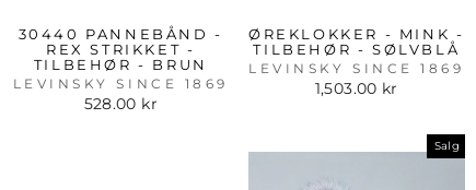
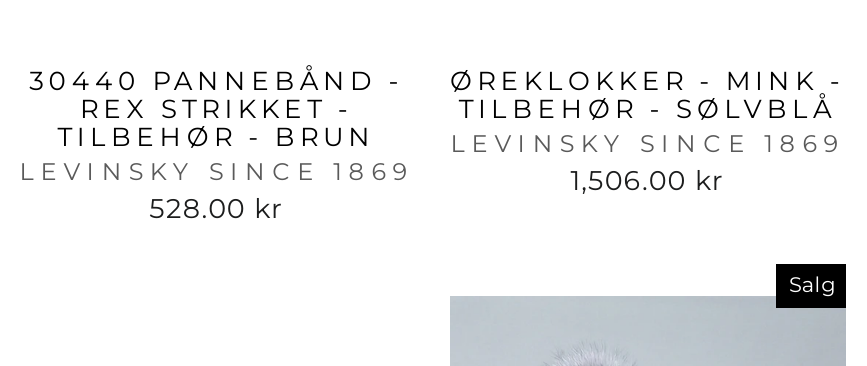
- 1,503.00 kr
+ 1,506.00 kr
